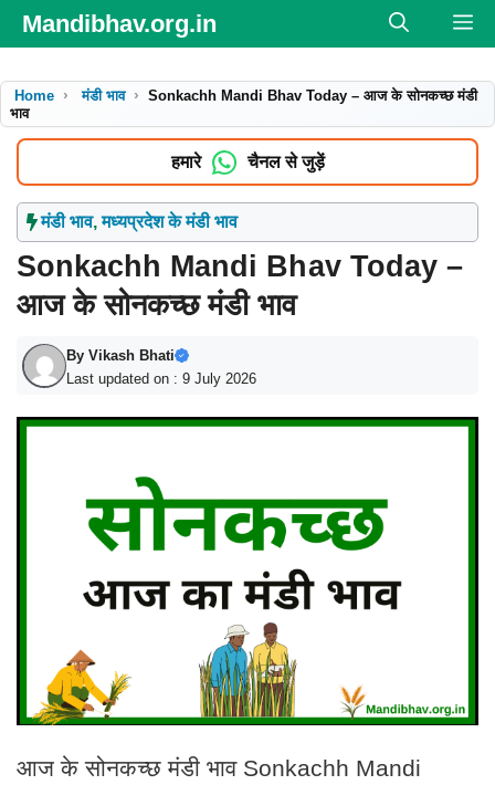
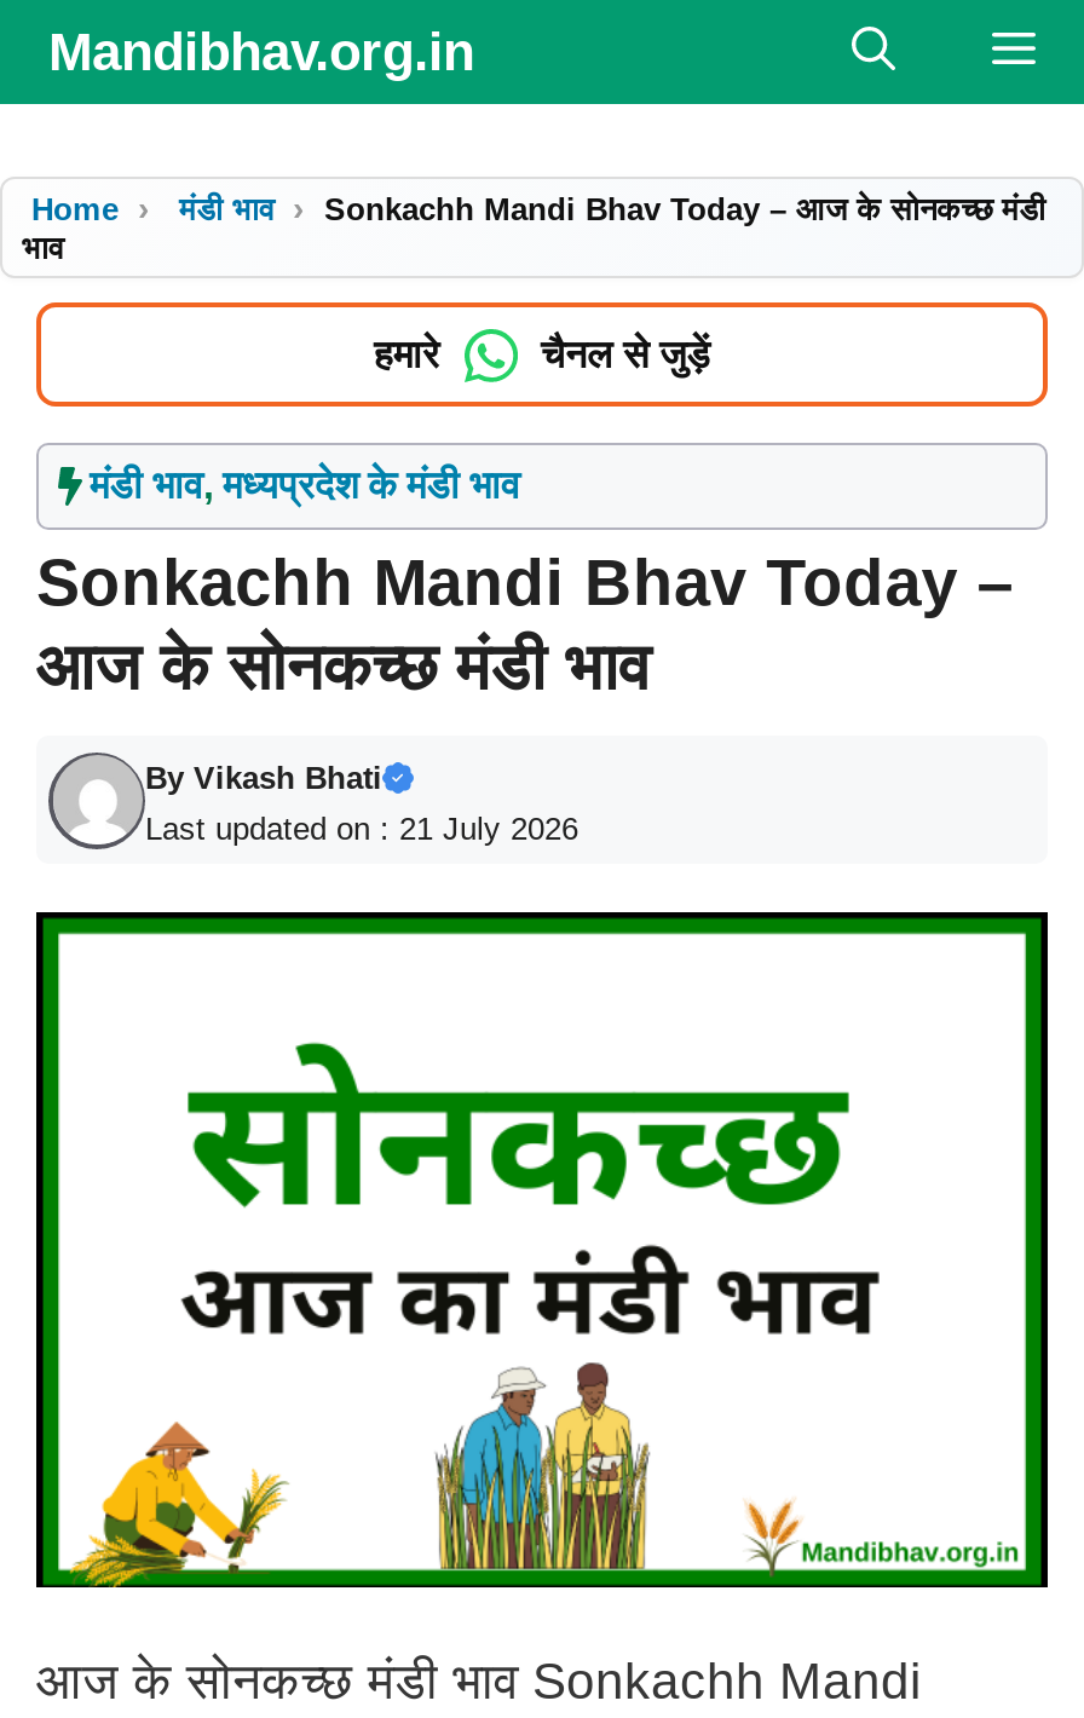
- Last updated on : 9 July 2026
+ Last updated on : 21 July 2026
